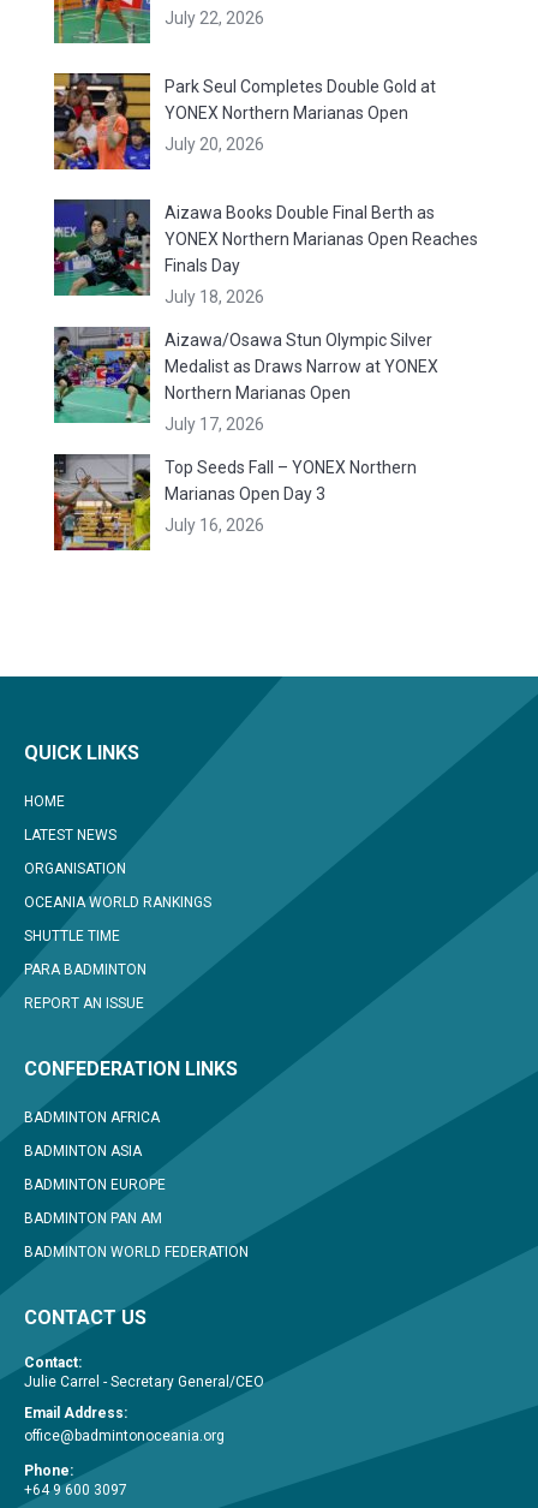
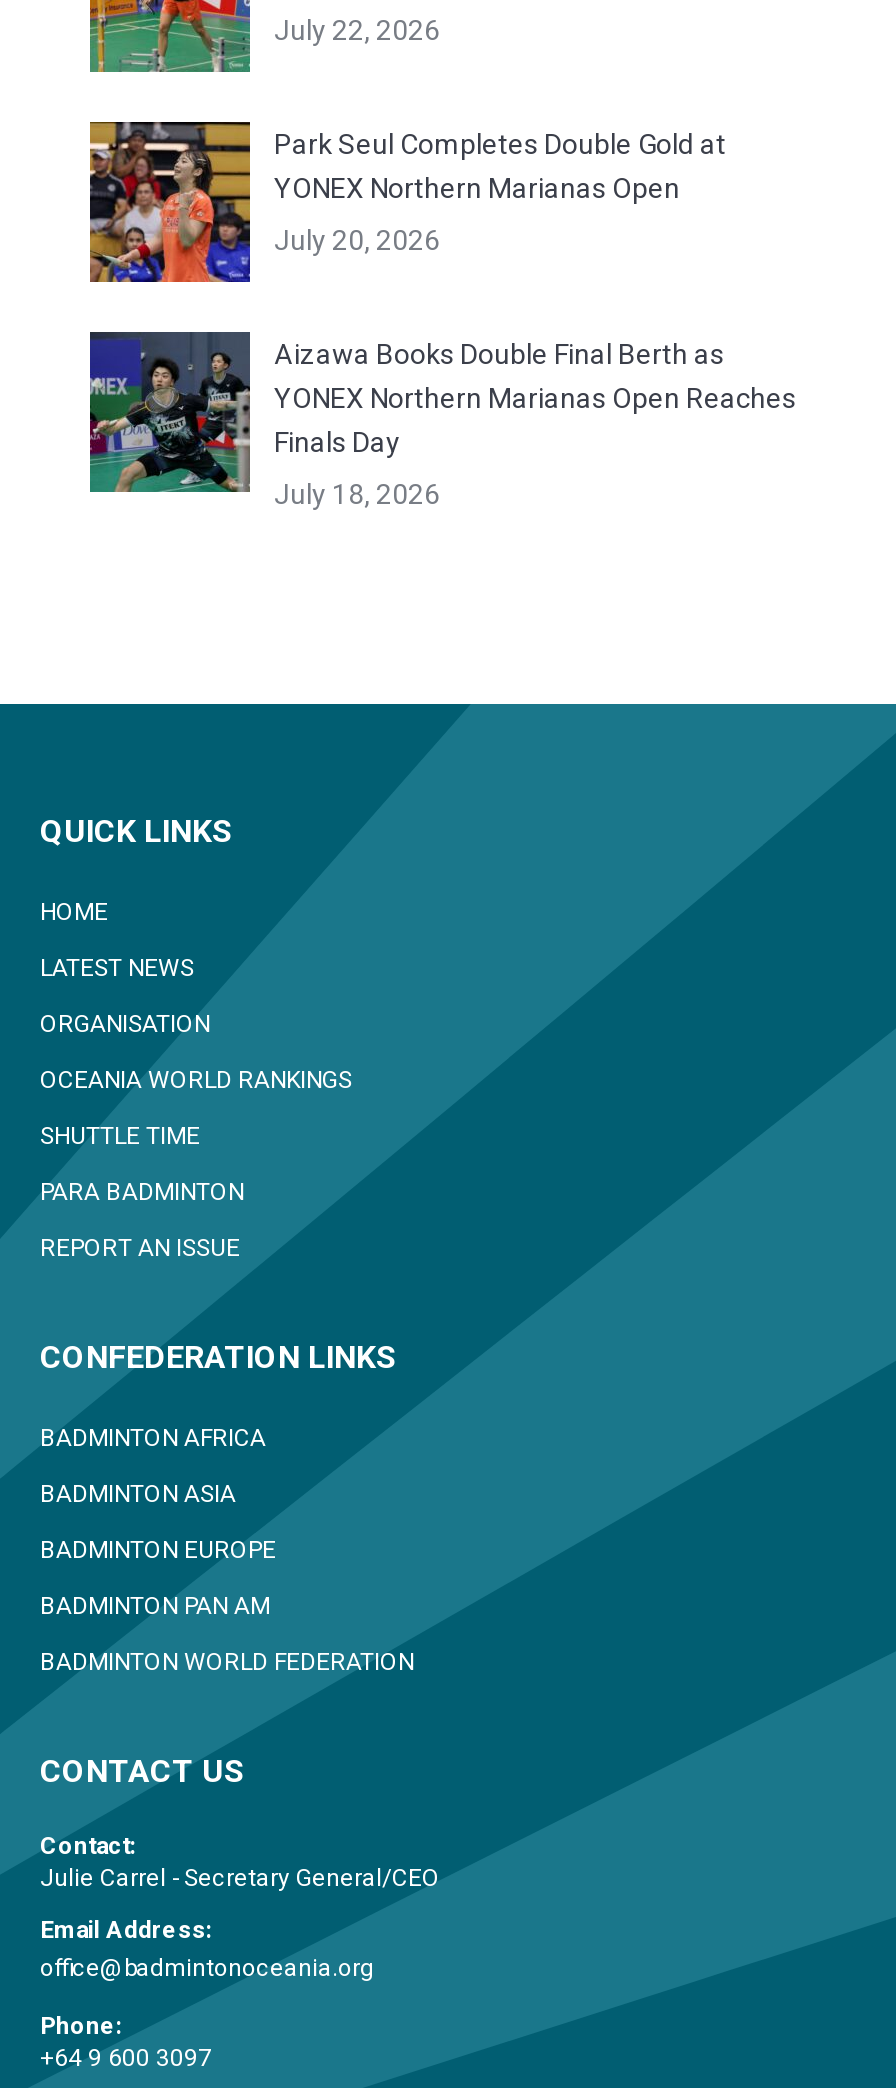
- [image]
- Aizawa/Osawa Stun Olympic Silver
- Medalist as Draws Narrow at YONEX
- Northern Marianas Open
- July 17, 2026
- Top Seeds Fall – YONEX Northern
- Marianas Open Day 3
- July 16, 2026

- [image]
